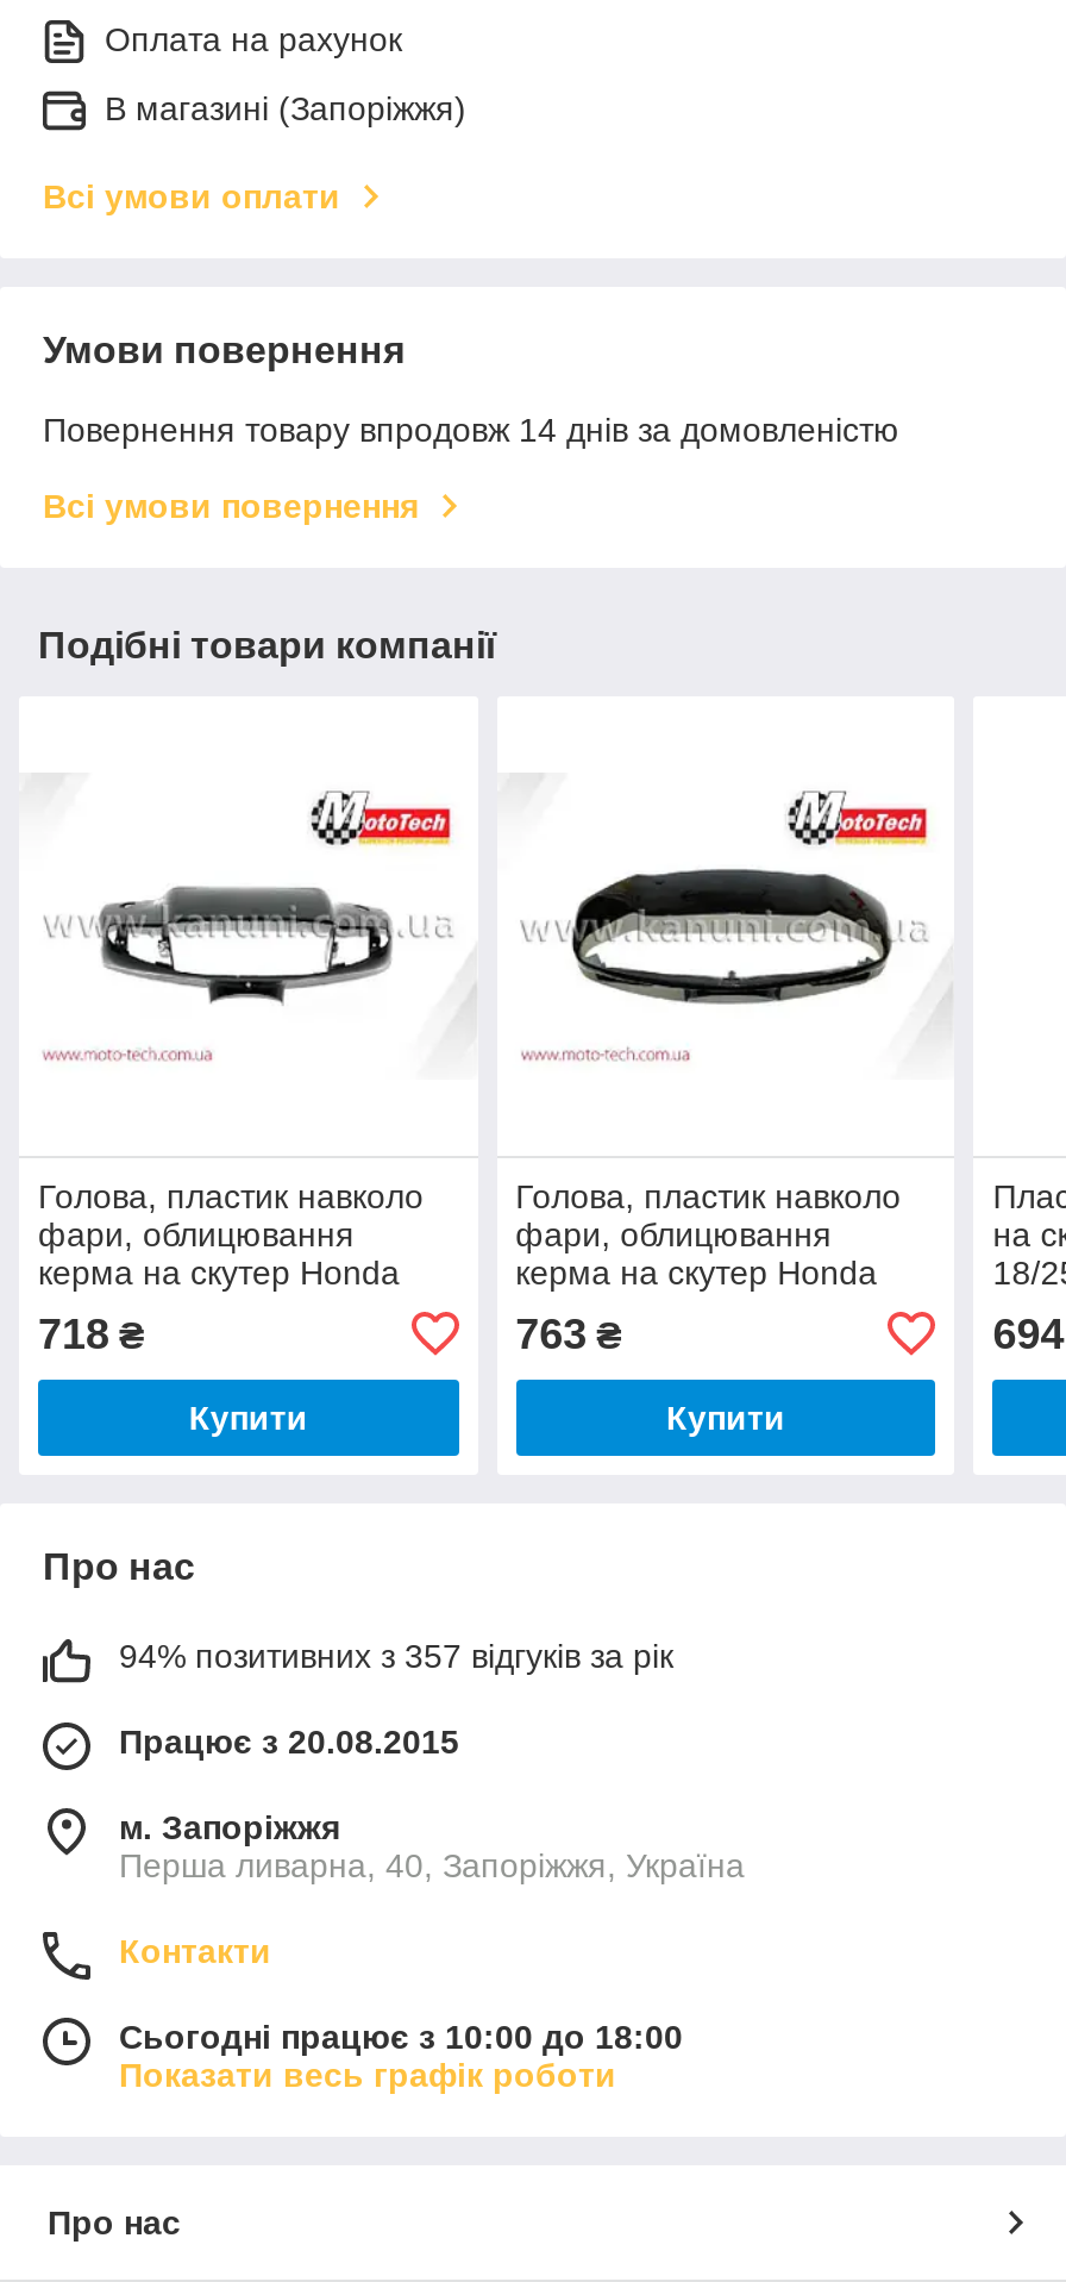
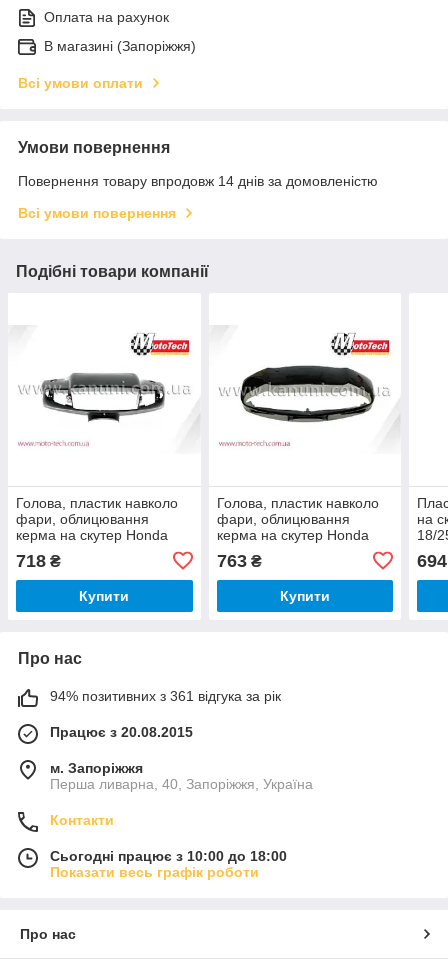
- 94% позитивних з 357 відгуків за рік
+ 94% позитивних з 361 відгука за рік
